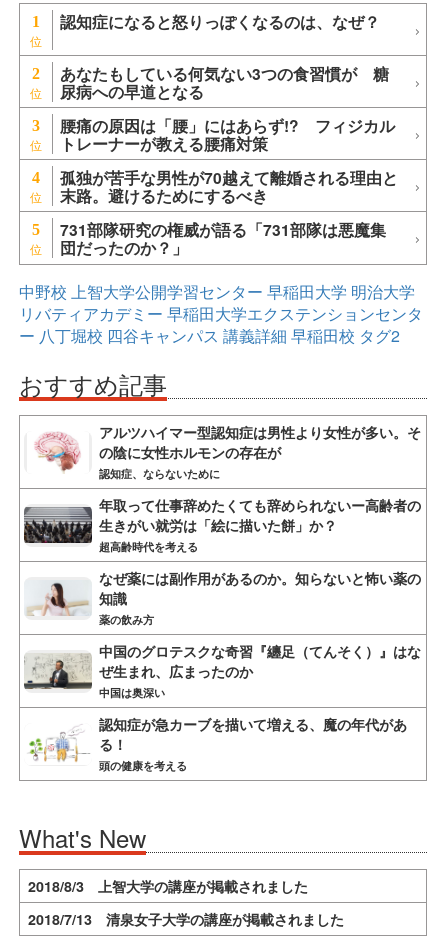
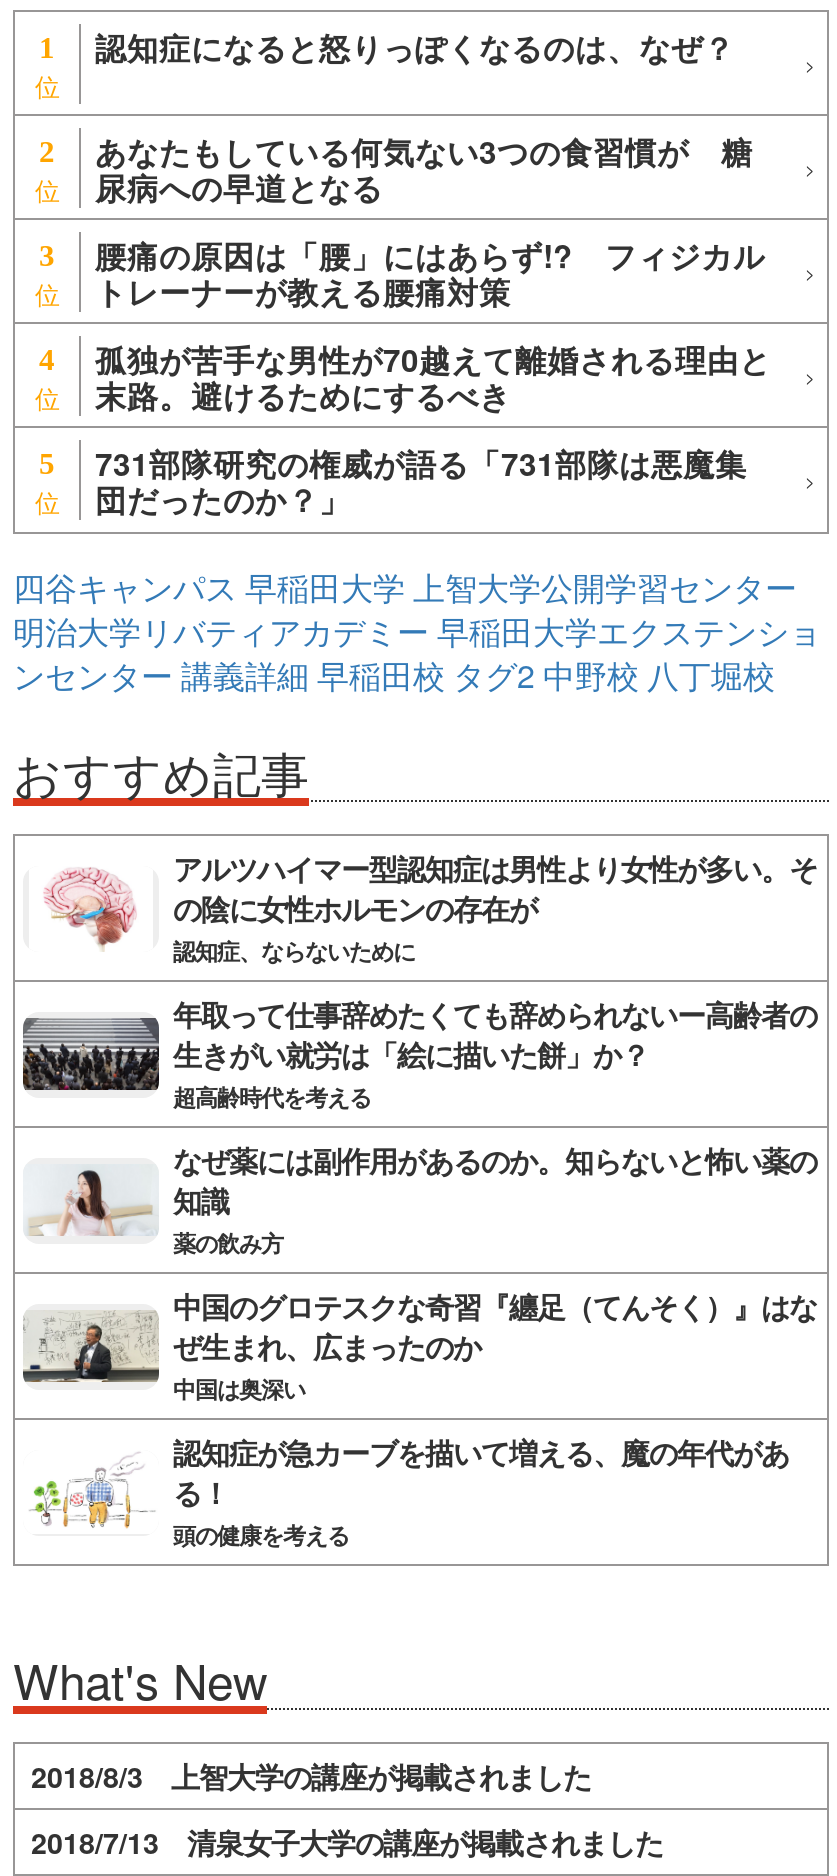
- 中野校 上智大学公開学習センター 早稲田大学 明治大学
- リバティアカデミー 早稲田大学エクステンションセンタ
- ー 八丁堀校 四谷キャンパス 講義詳細 早稲田校 タグ2
+ 四谷キャンパス 早稲田大学 上智大学公開学習センター
+ 明治大学リバティアカデミー 早稲田大学エクステンショ
+ ンセンター 講義詳細 早稲田校 タグ2 中野校 八丁堀校
